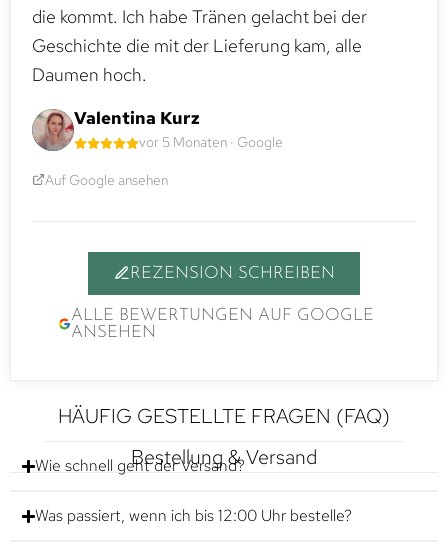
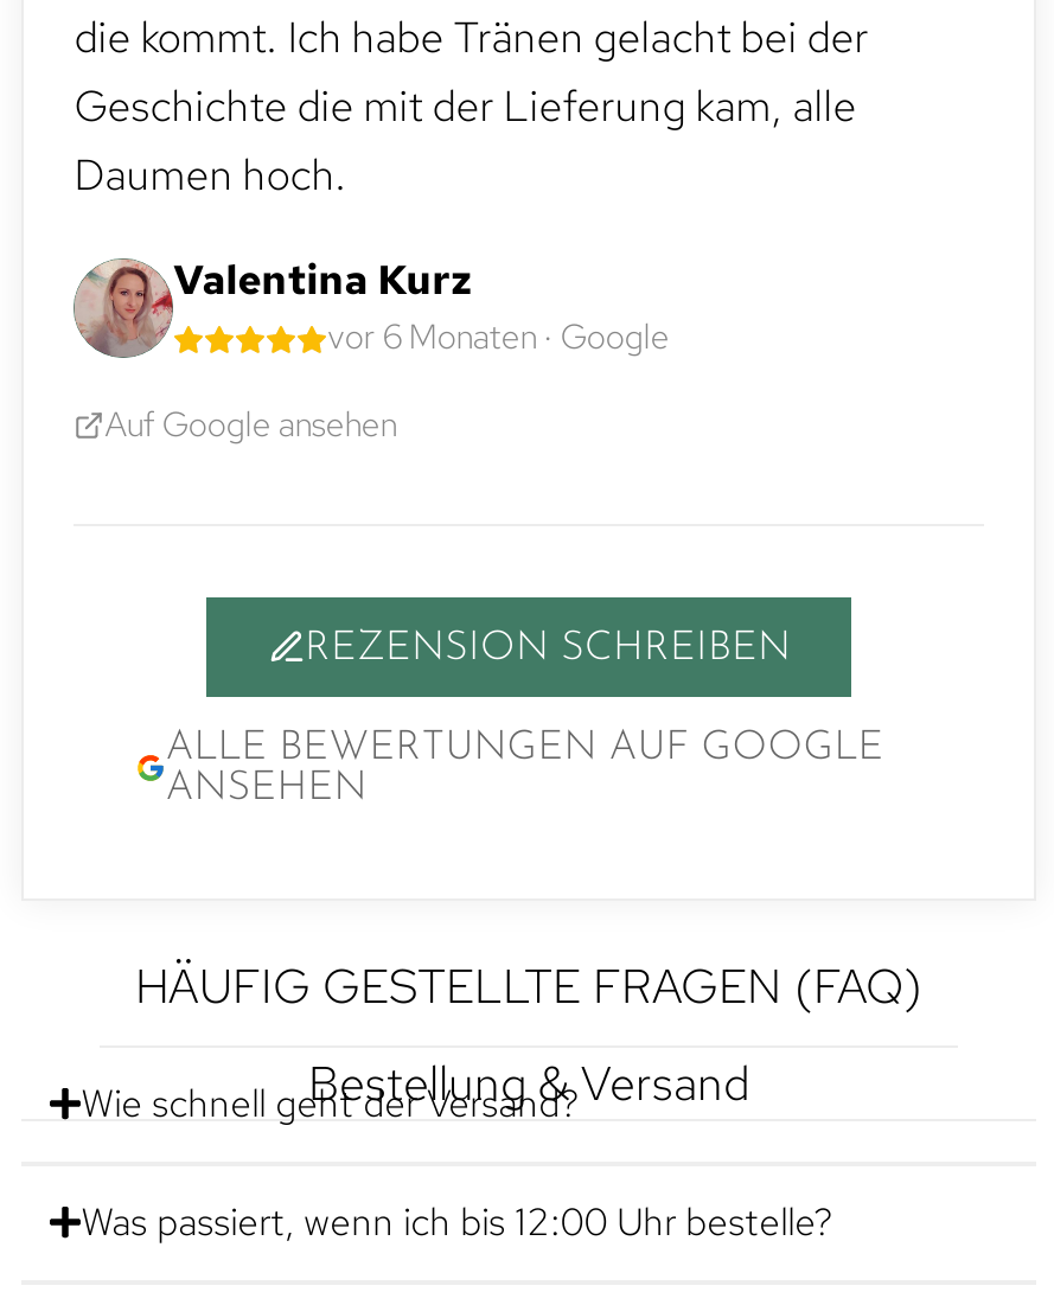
- vor 5 Monaten · Google
+ vor 6 Monaten · Google
